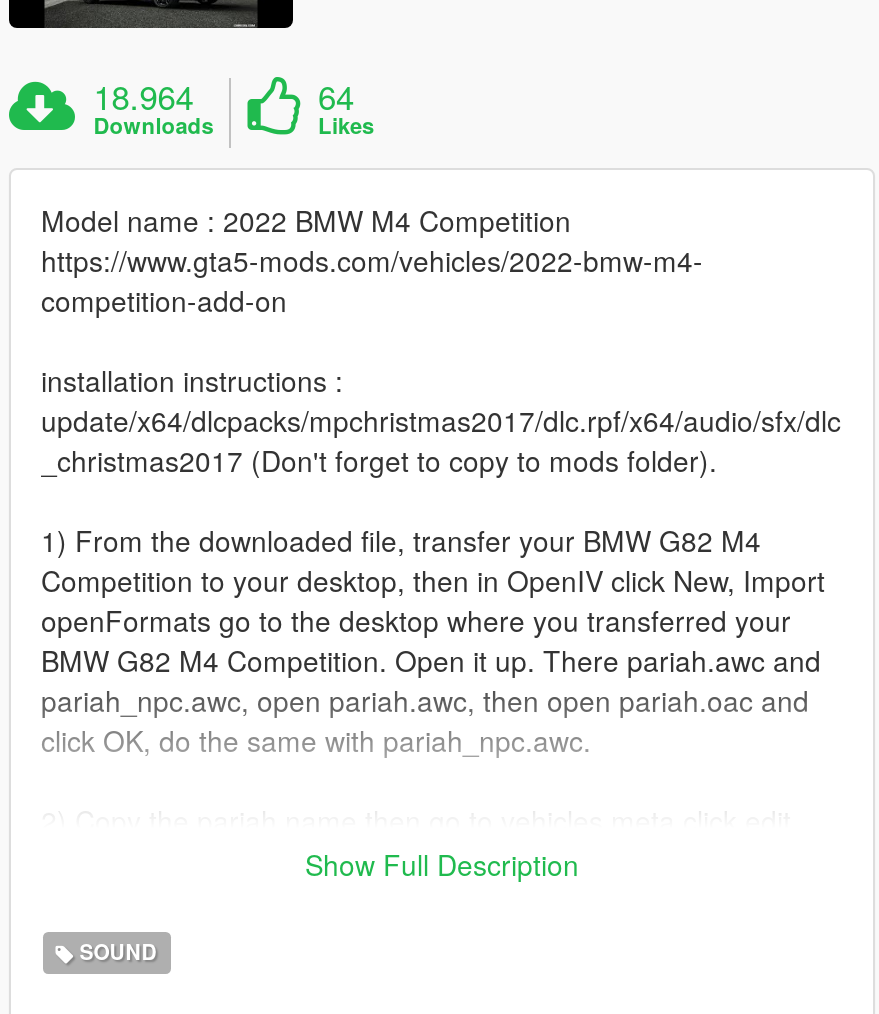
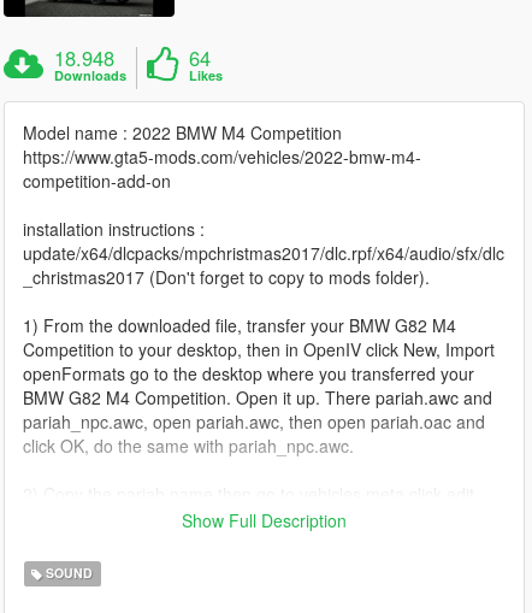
- 18.964
+ 18.948
